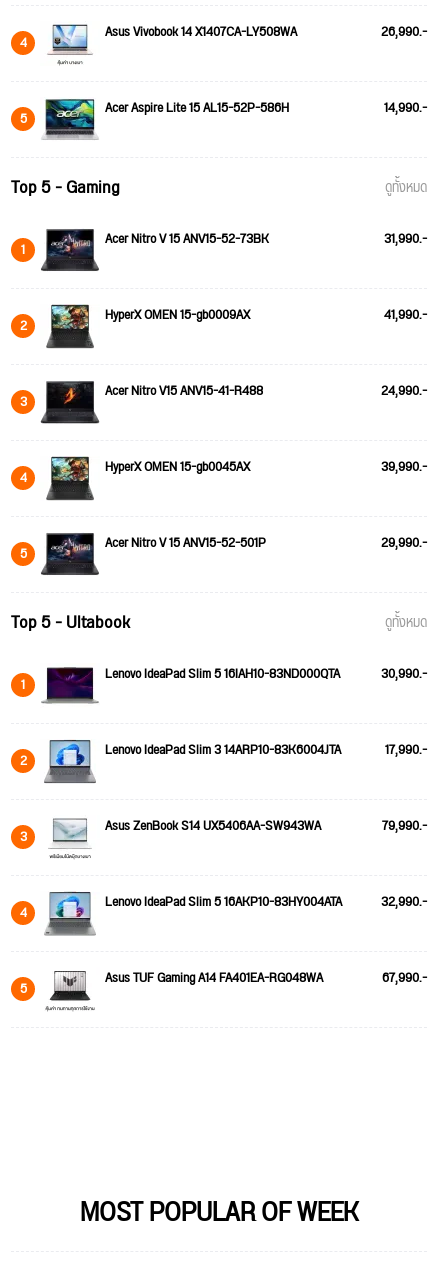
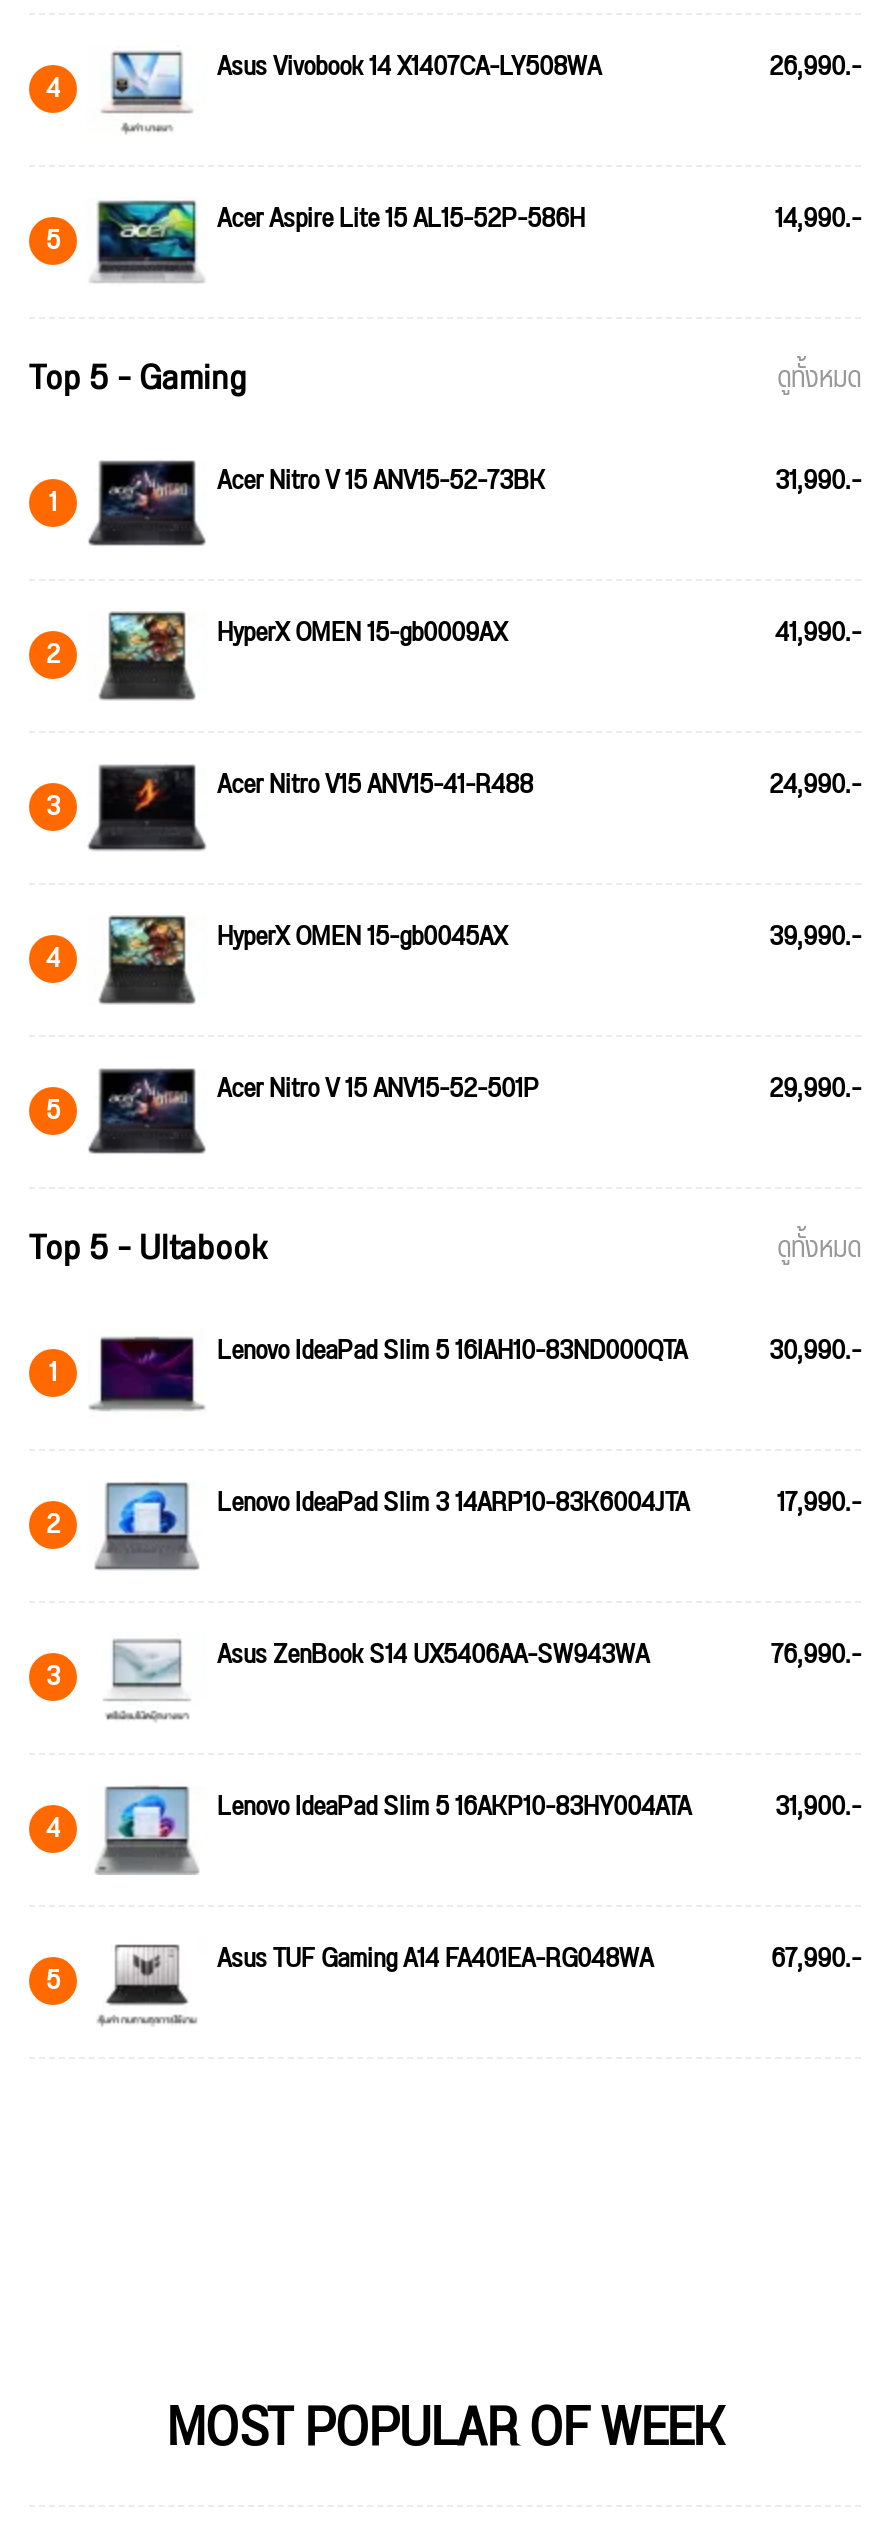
- 79,990.-
+ 76,990.-

- Lenovo IdeaPad Slim 5 16AKP10-83HY004ATA 32,990.-
+ Lenovo IdeaPad Slim 5 16AKP10-83HY004ATA 31,900.-
